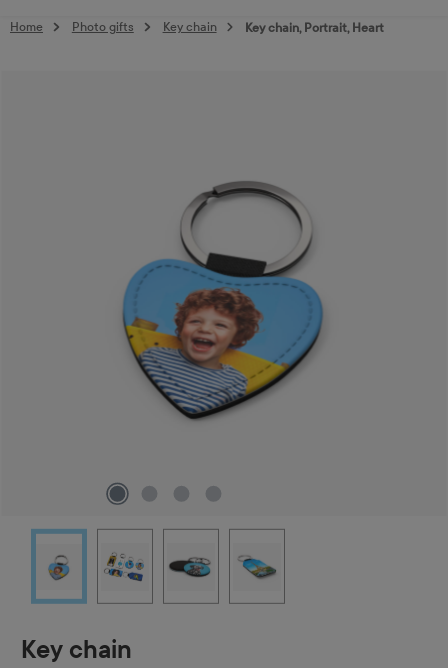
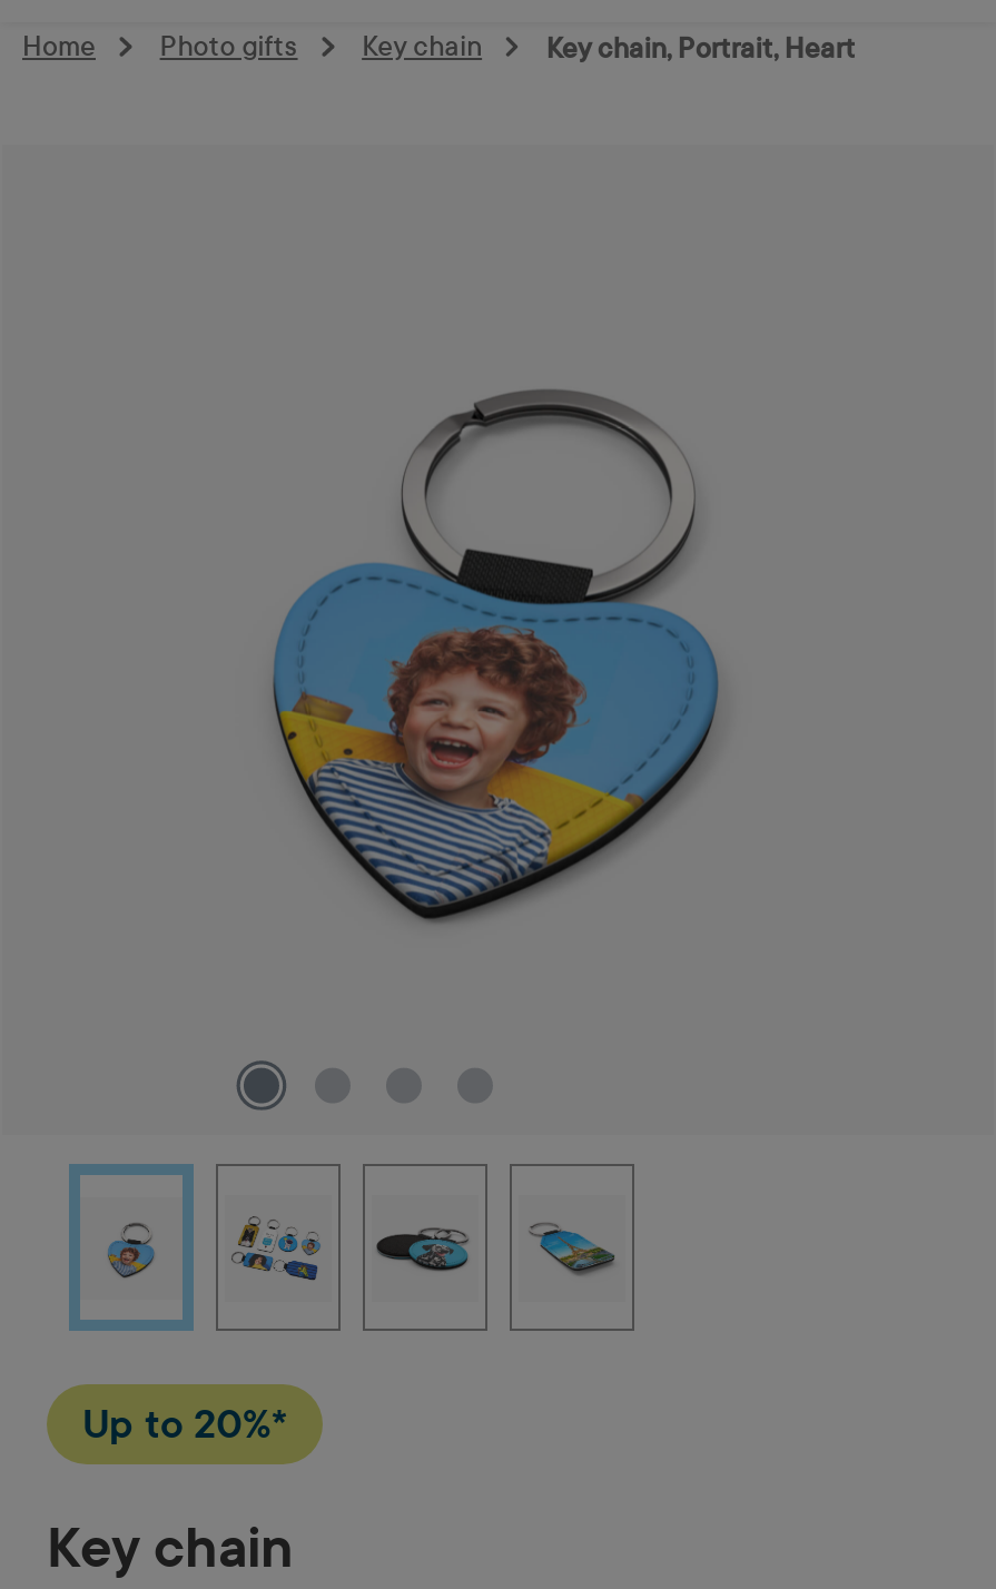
+ Up to 20%*
